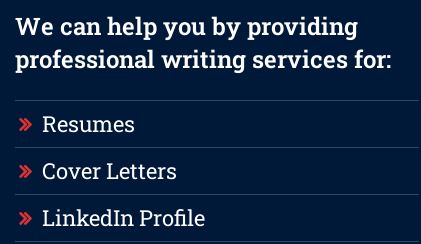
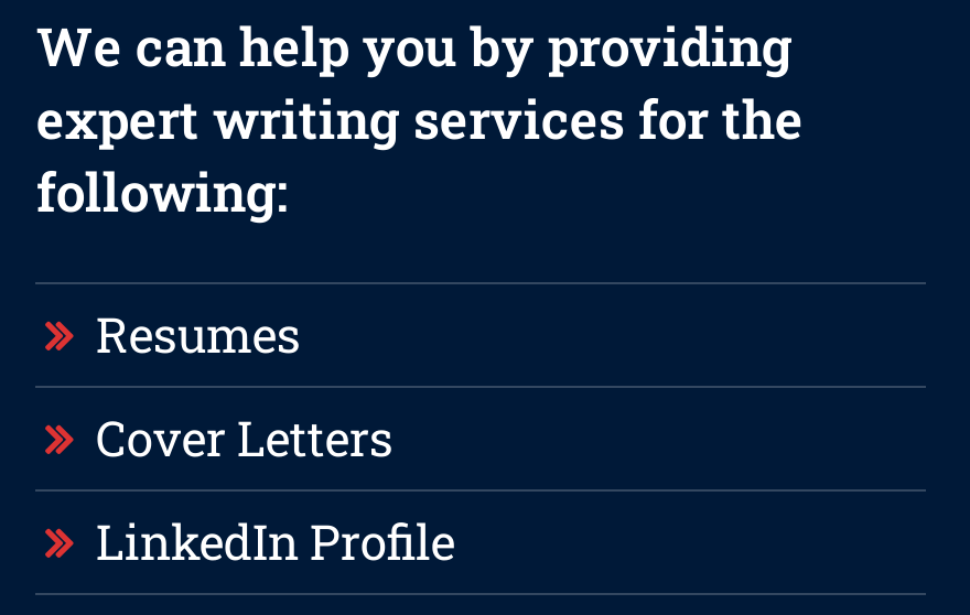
- professional writing services for:
+ expert writing services for the
+ following:
